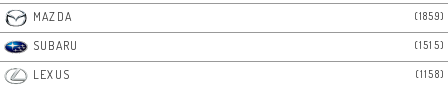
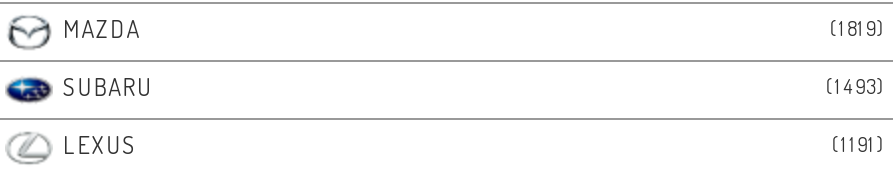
- (1859)
+ (1819)

- (1515)
+ (1493)

- (1158)
+ (1191)
